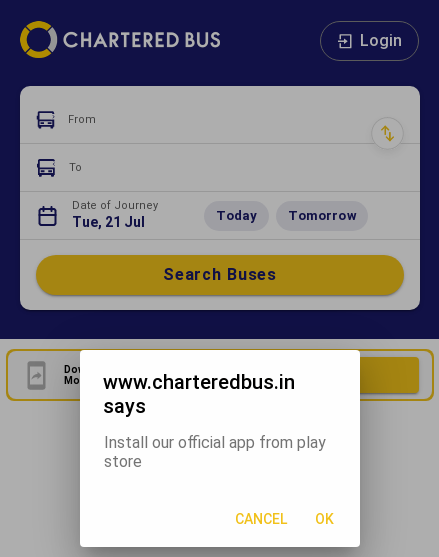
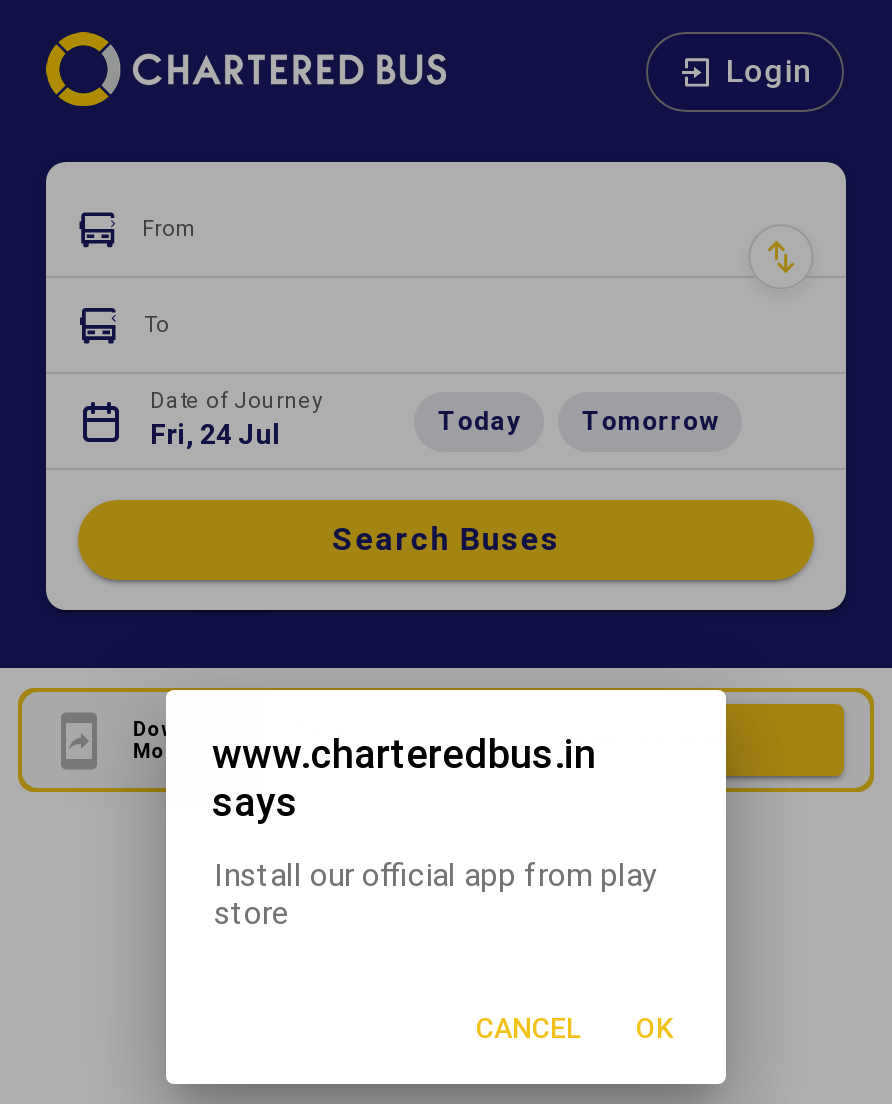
- Tue, 21 Jul
+ Fri, 24 Jul
